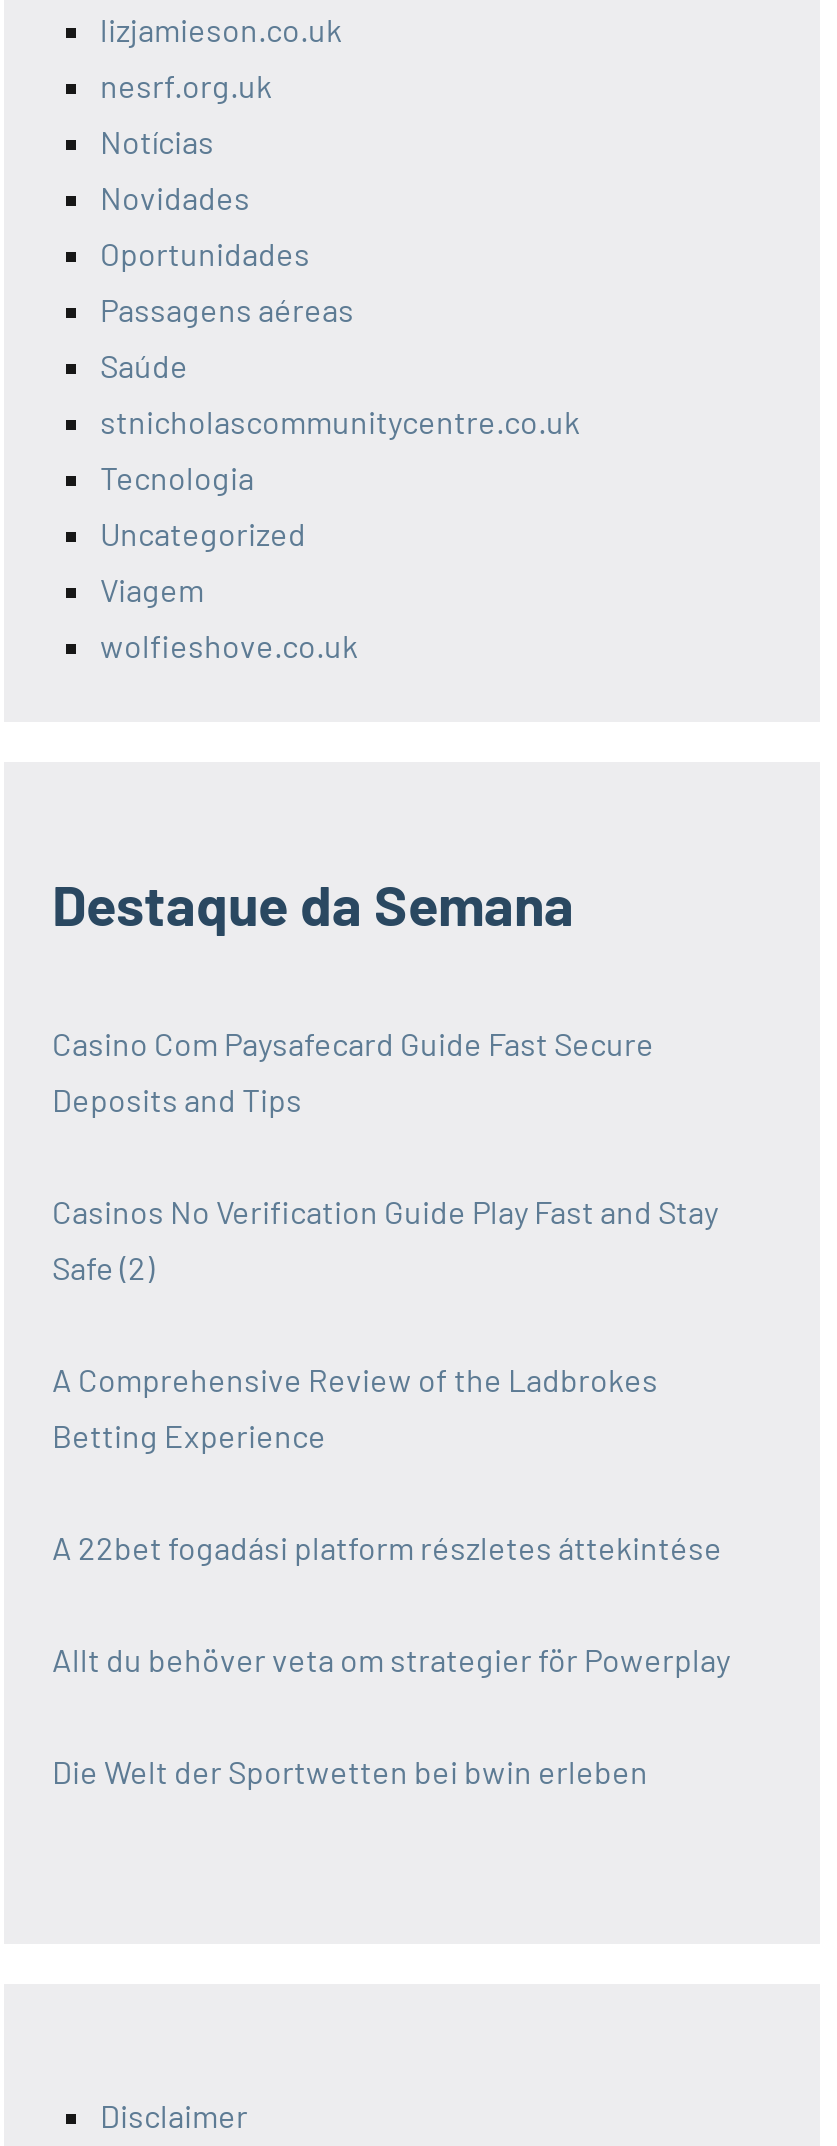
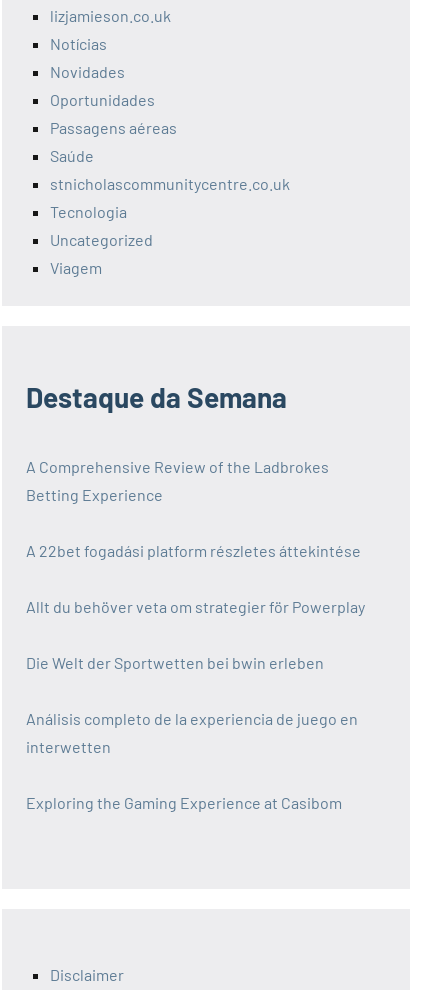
- nesrf.org.uk

- wolfieshove.co.uk

- Casino Com Paysafecard Guide Fast Secure
- Deposits and Tips
- Casinos No Verification Guide Play Fast and Stay
- Safe (2)

moved up: A Comprehensive Review of the Ladbrokes | Betting Experience | A 22bet fogadási platform részletes áttekintése | Allt du behöver veta om strategier för Powerplay | Die Welt der Sportwetten bei bwin erleben

+ Análisis completo de la experiencia de juego en
+ interwetten
+ Exploring the Gaming Experience at Casibom
